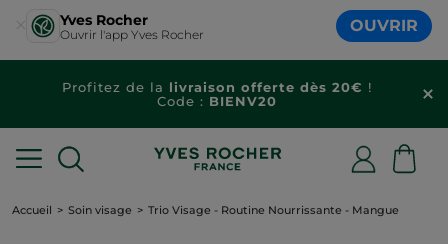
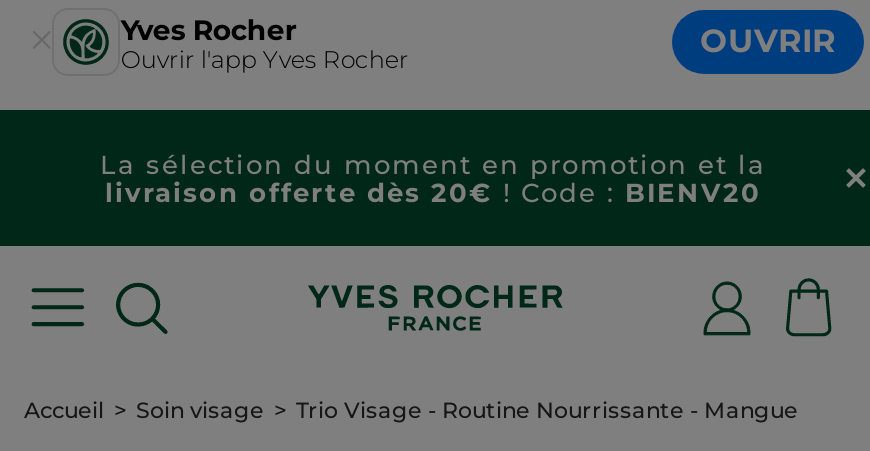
- Profitez de la livraison offerte dès 20€!
- Code : BIENV20
+ La sélection du moment en promotion et la
+ livraison offerte dès 20€! Code : BIENV20
